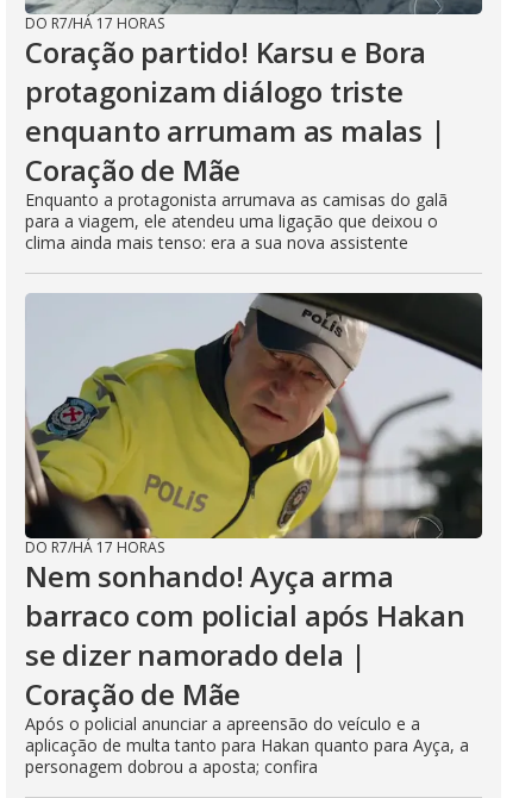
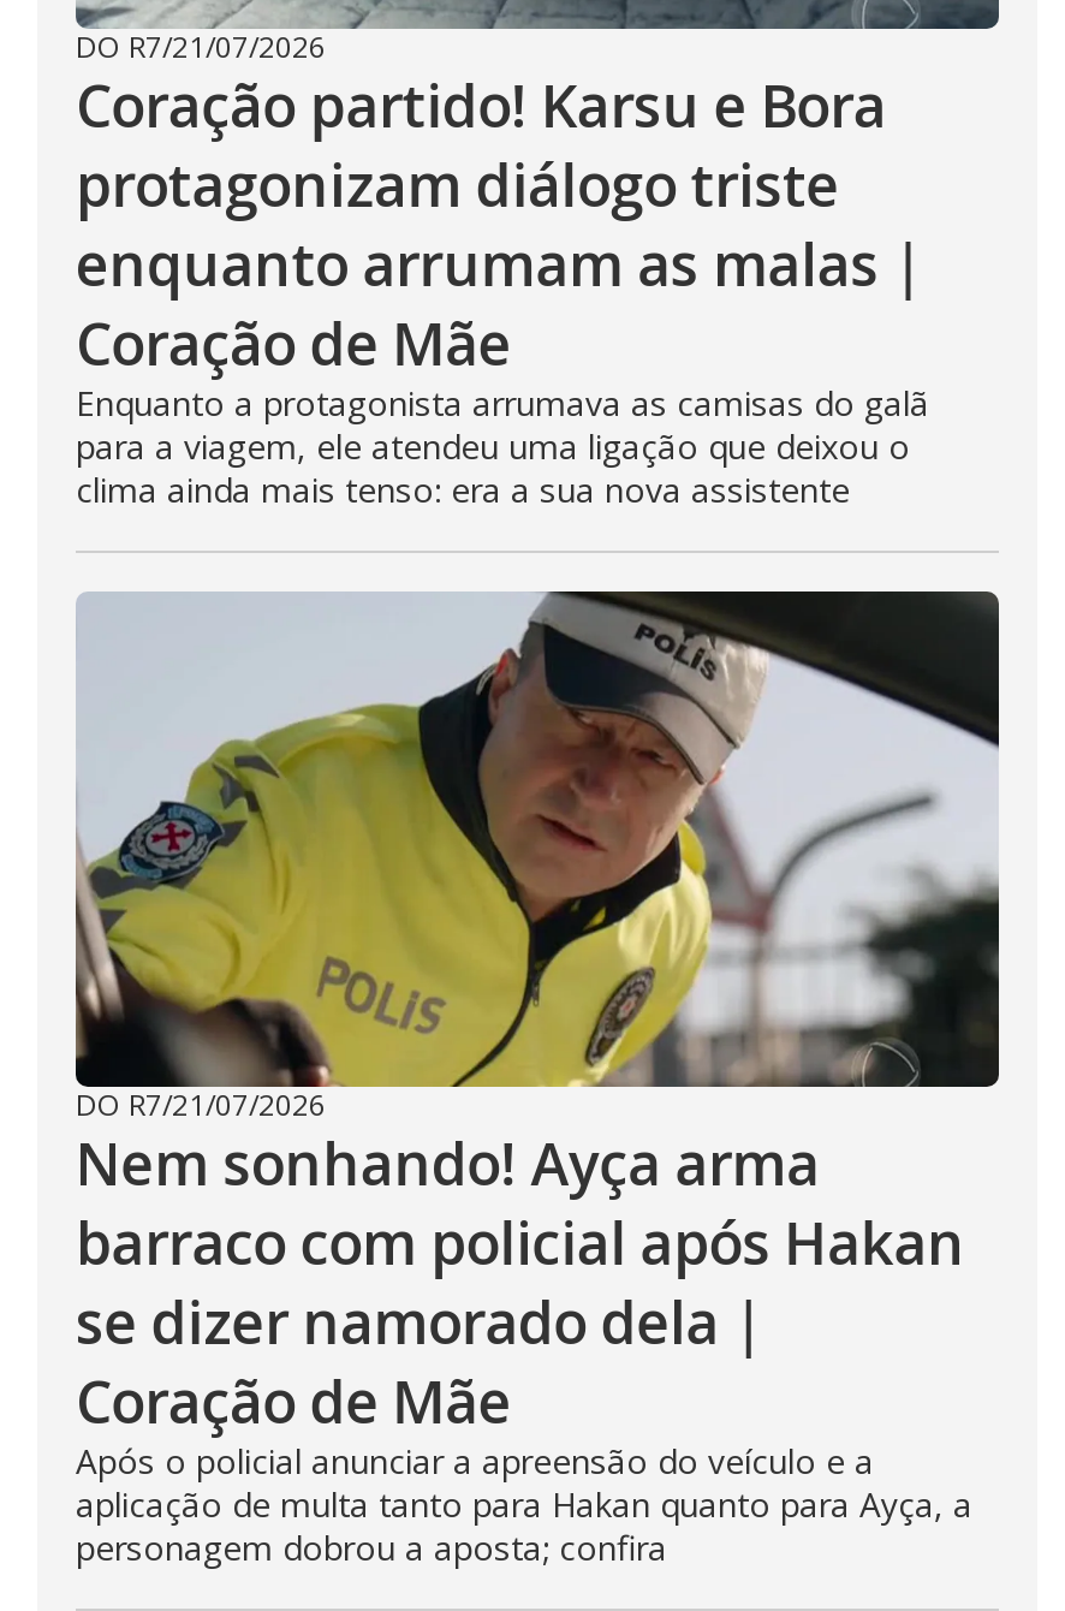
- DO R7/HÁ 17 HORAS
+ DO R7/21/07/2026

- DO R7/HÁ 17 HORAS
+ DO R7/21/07/2026
